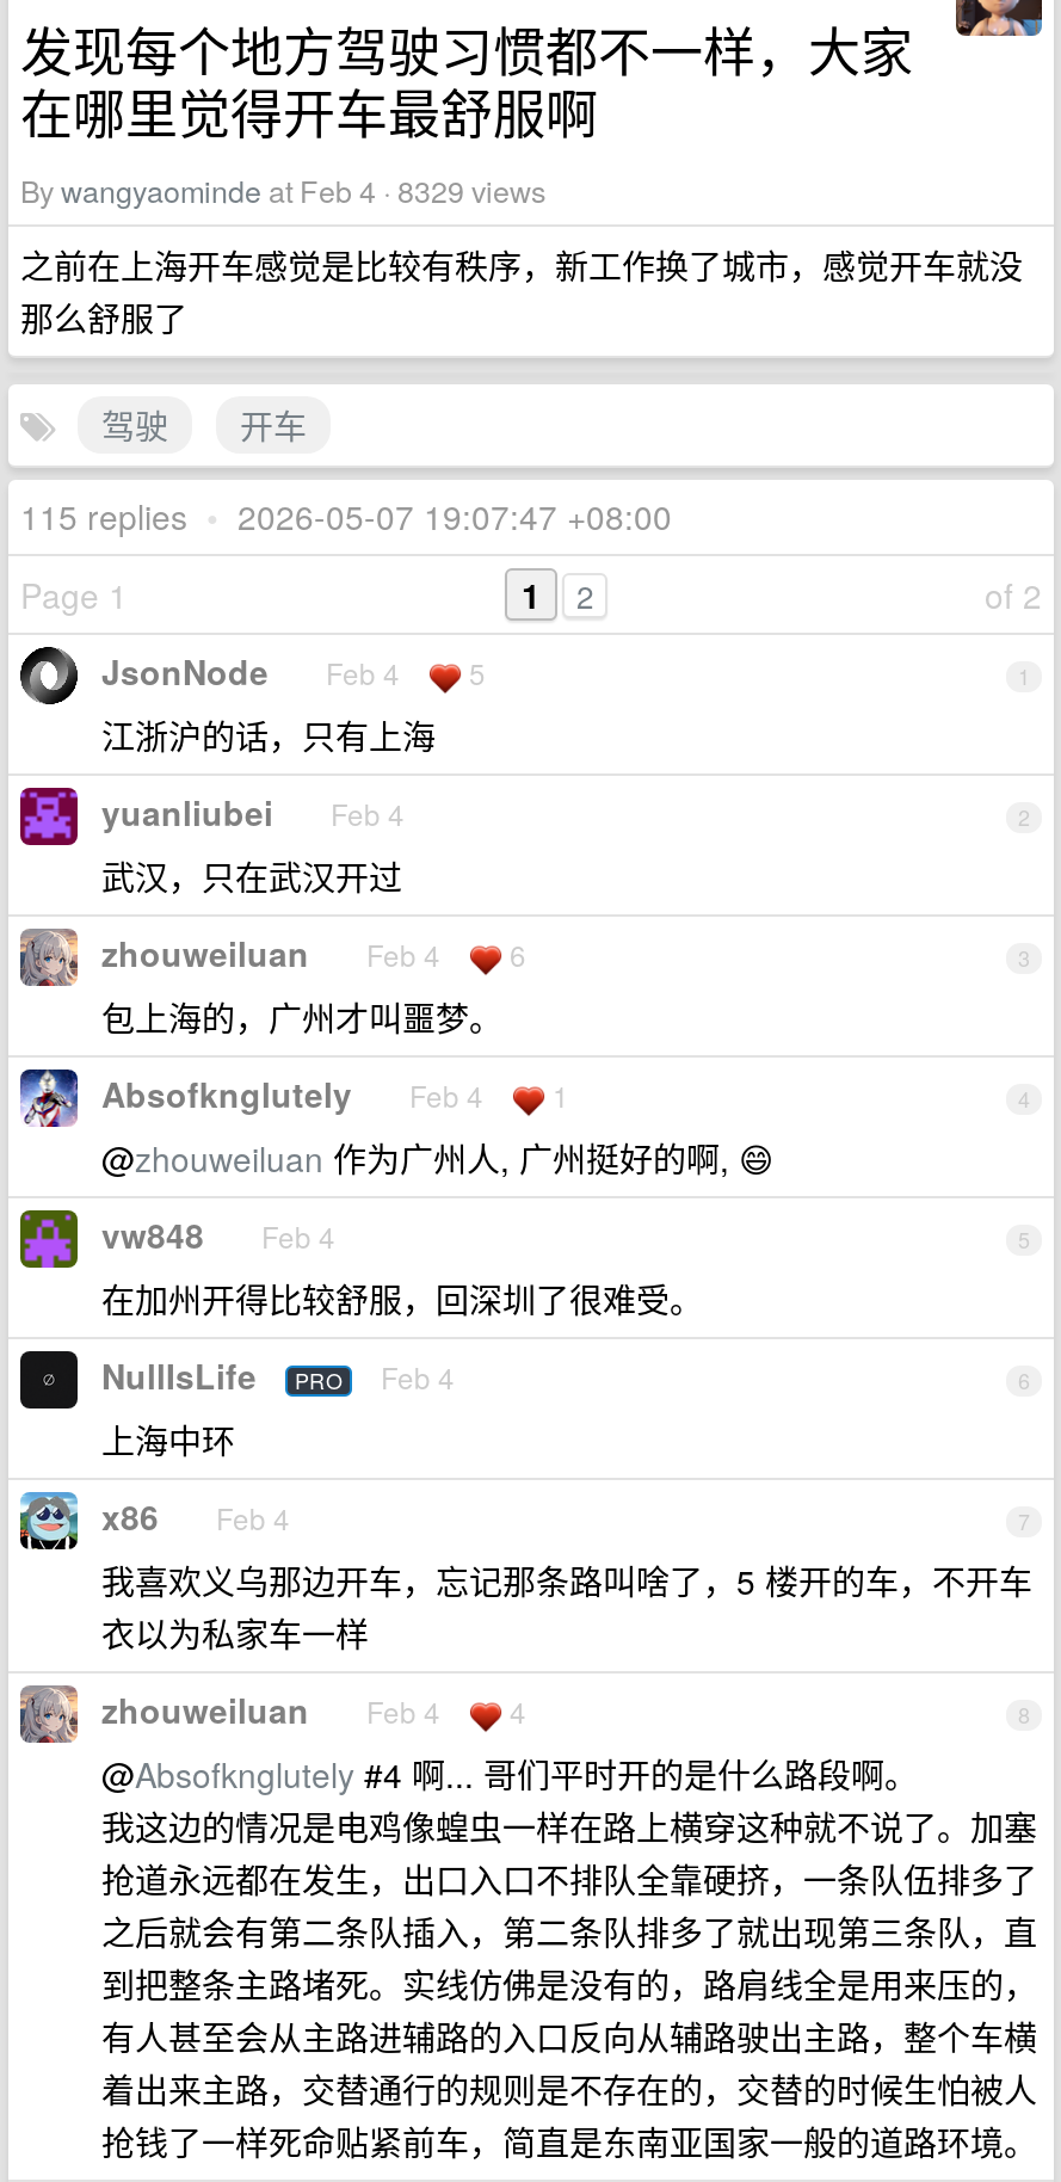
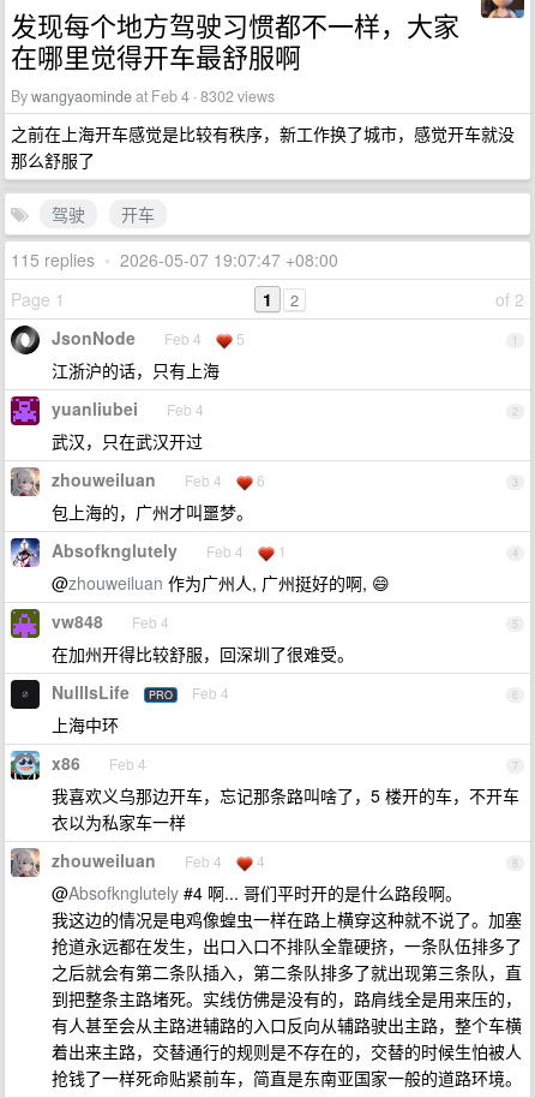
- Bywangyaominde at Feb 4 · 8329 views
+ Bywangyaominde at Feb 4 · 8302 views
